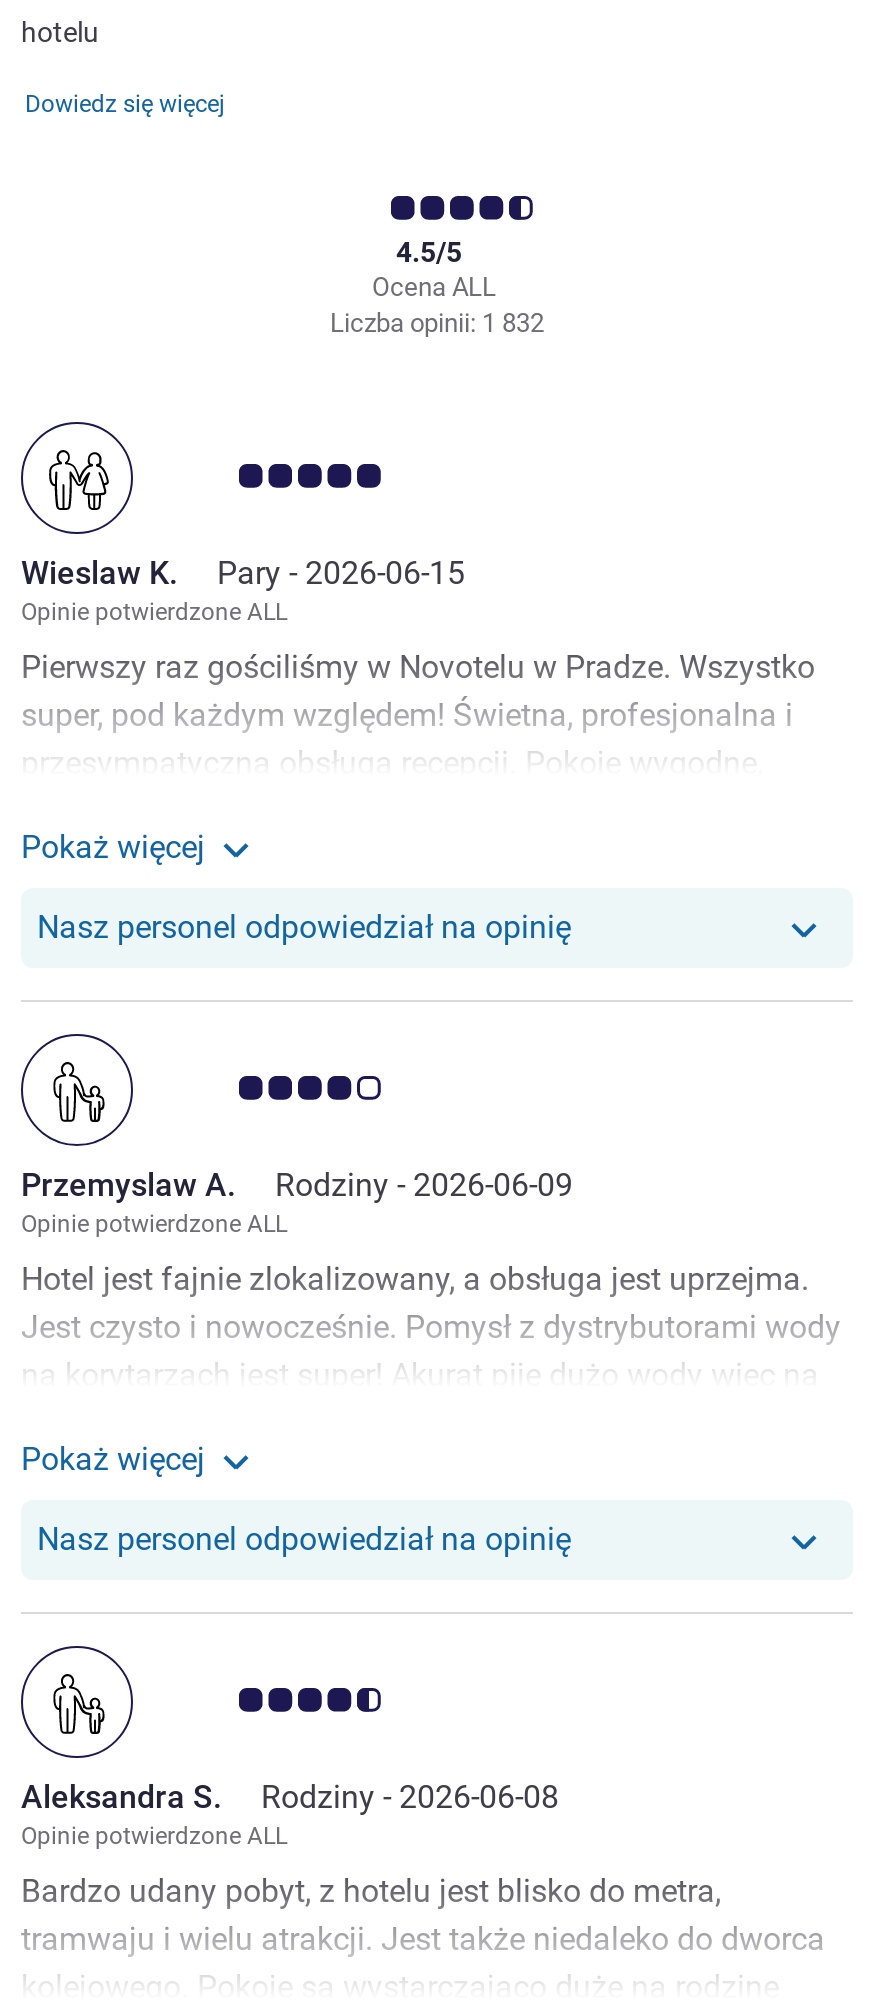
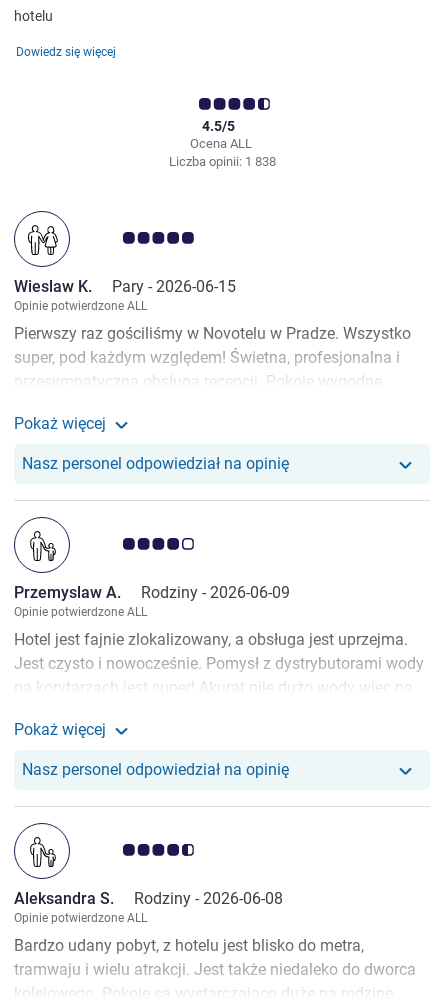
- Liczba opinii: 1 832
+ Liczba opinii: 1 838
